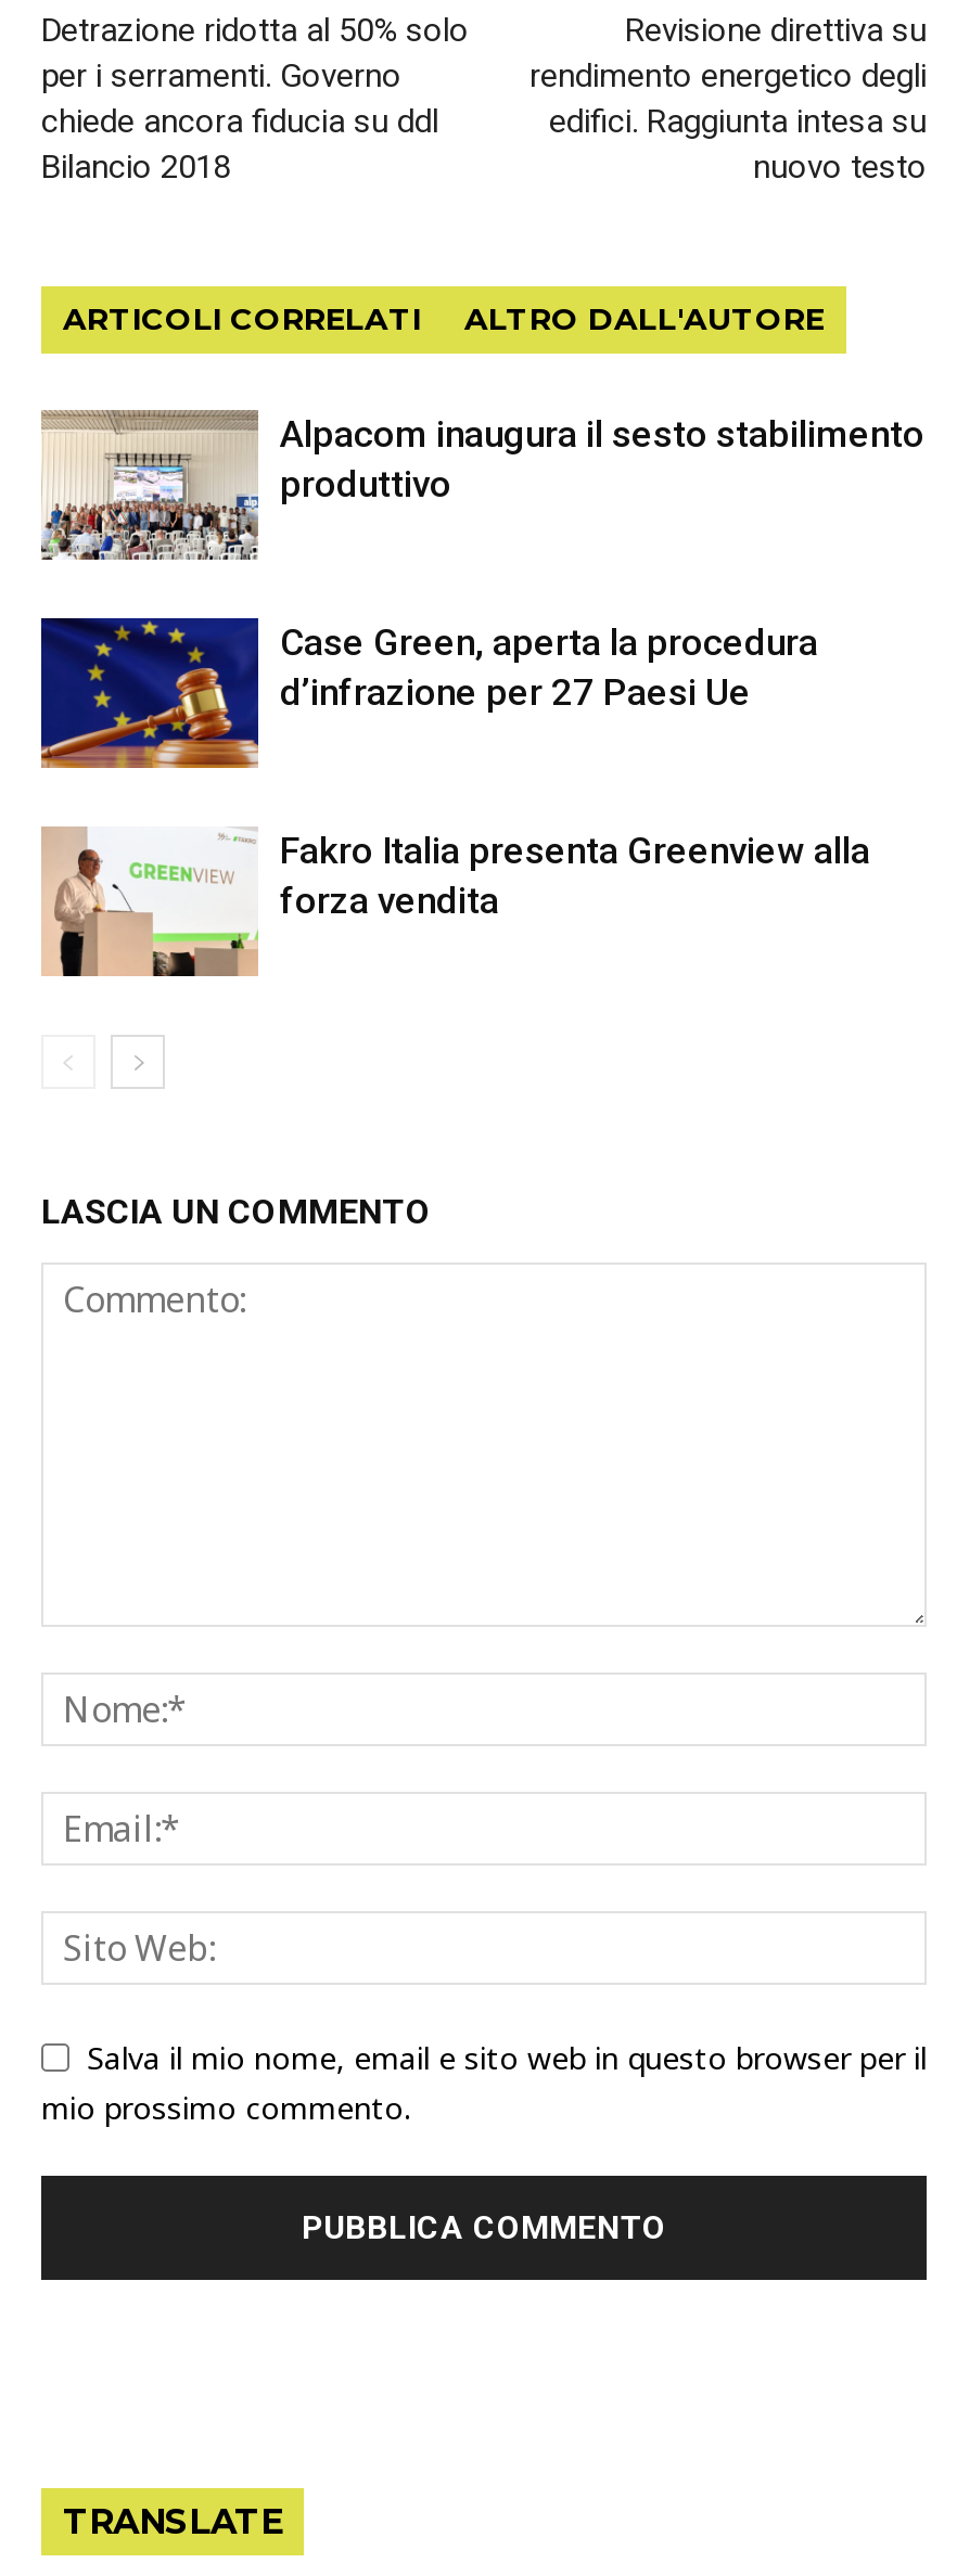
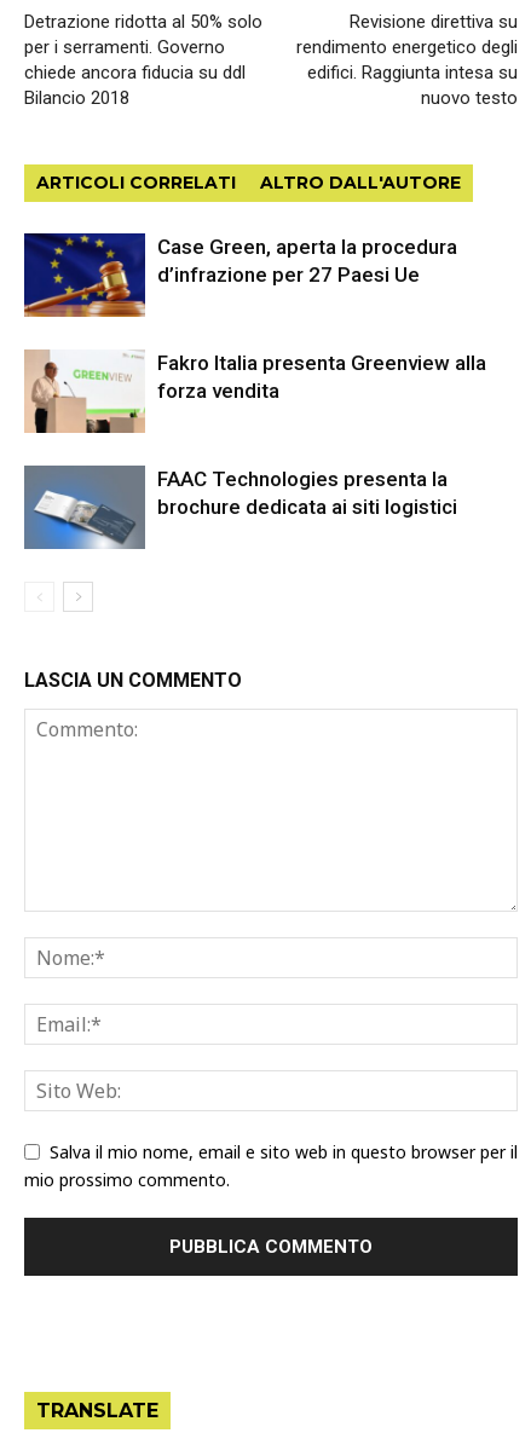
- [image]
- Alpacom inaugura il sesto stabilimento
- produttivo

moved up: [image] | Case Green, aperta la procedura | d’infrazione per 27 Paesi Ue | Fakro Italia presenta Greenview alla | forza vendita

+ [image]
+ FAAC Technologies presenta la
+ brochure dedicata ai siti logistici
